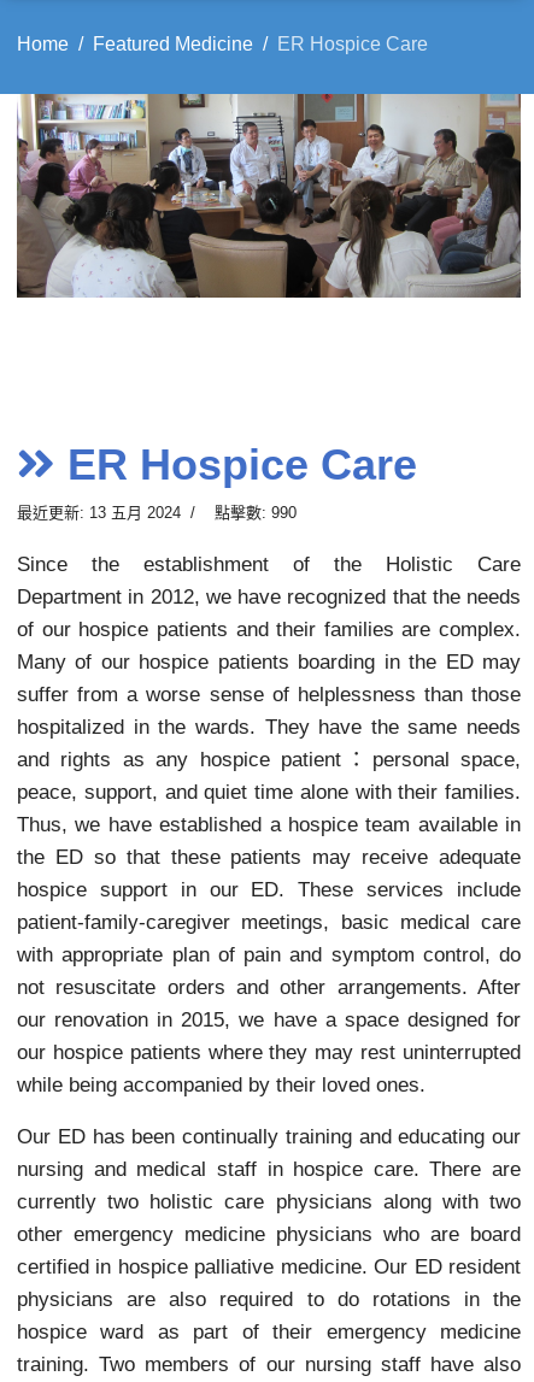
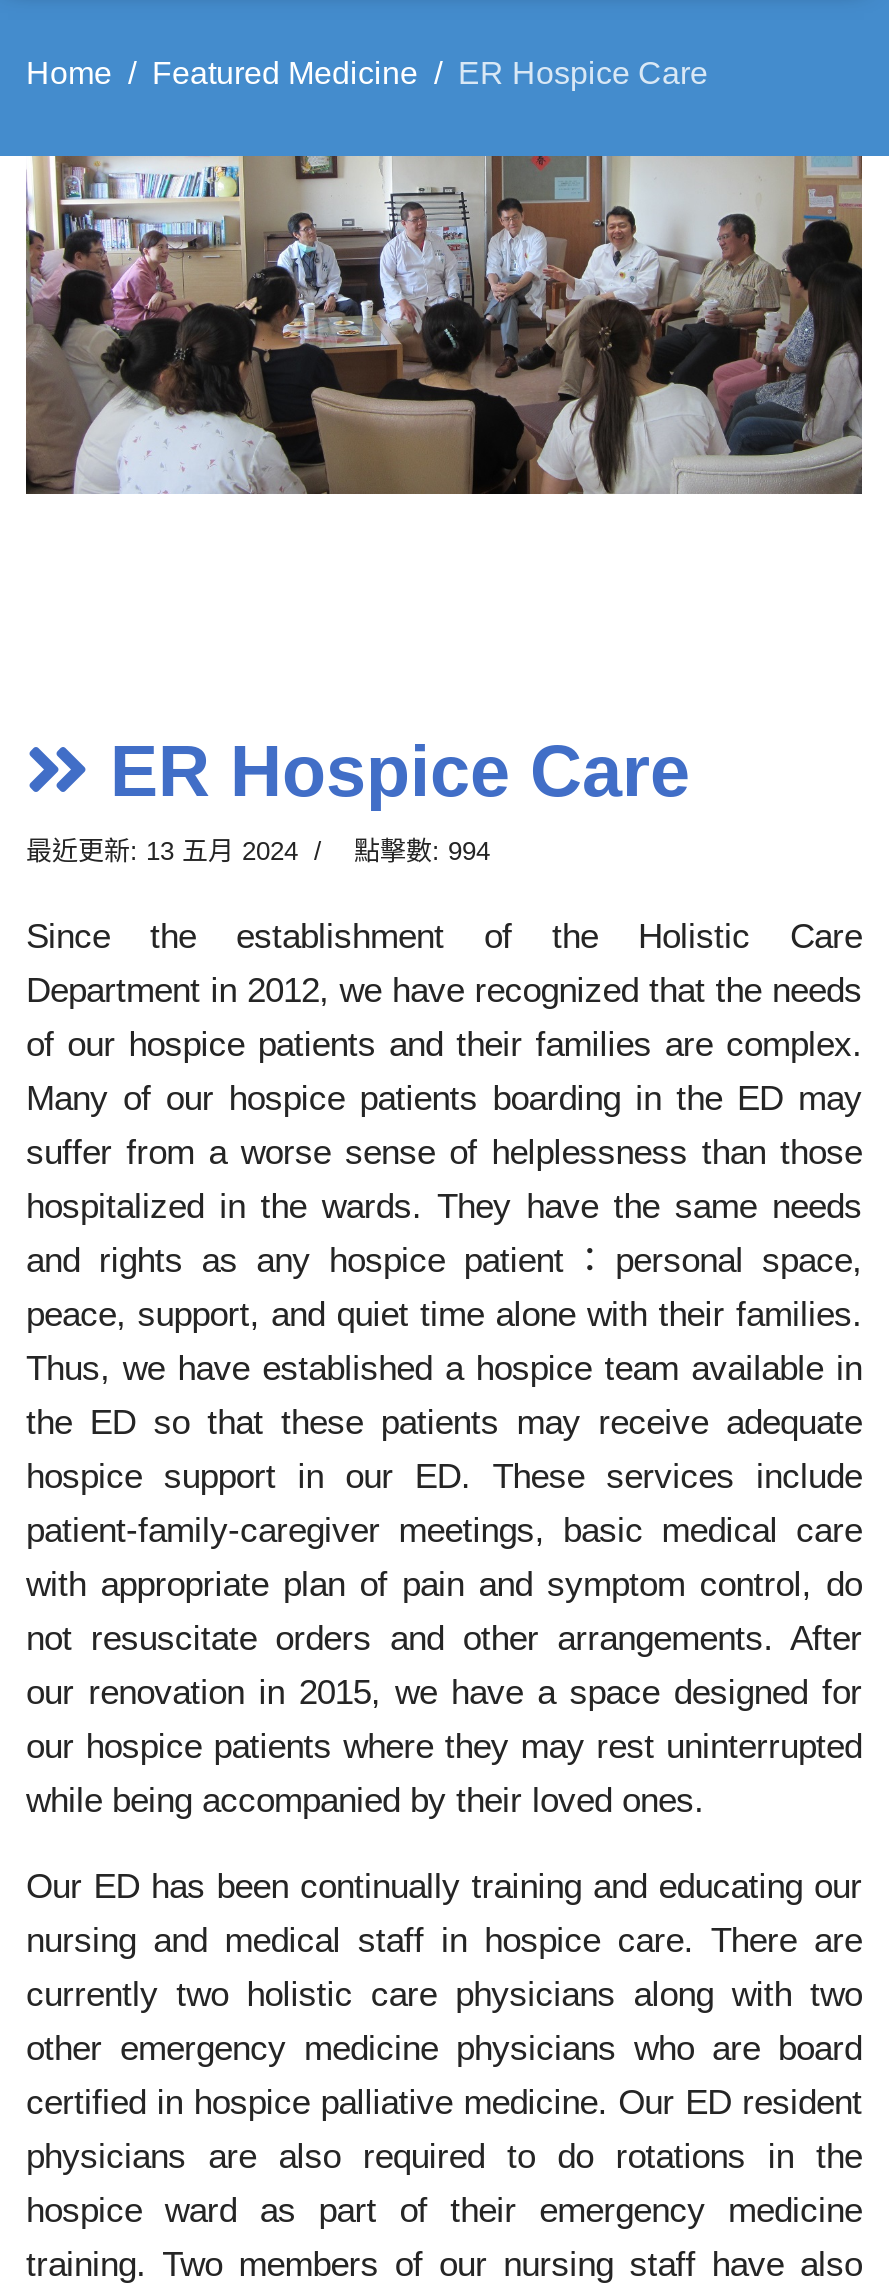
- 點擊數: 990
+ 點擊數: 994
